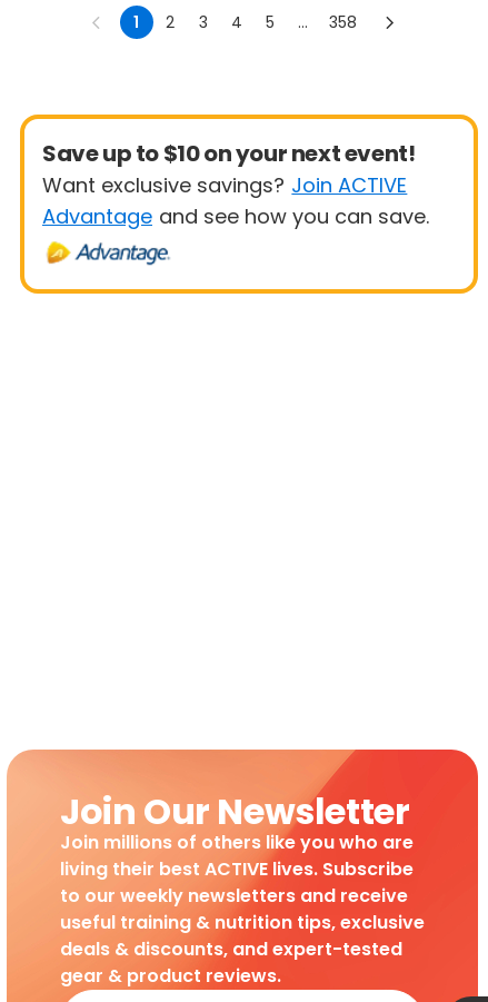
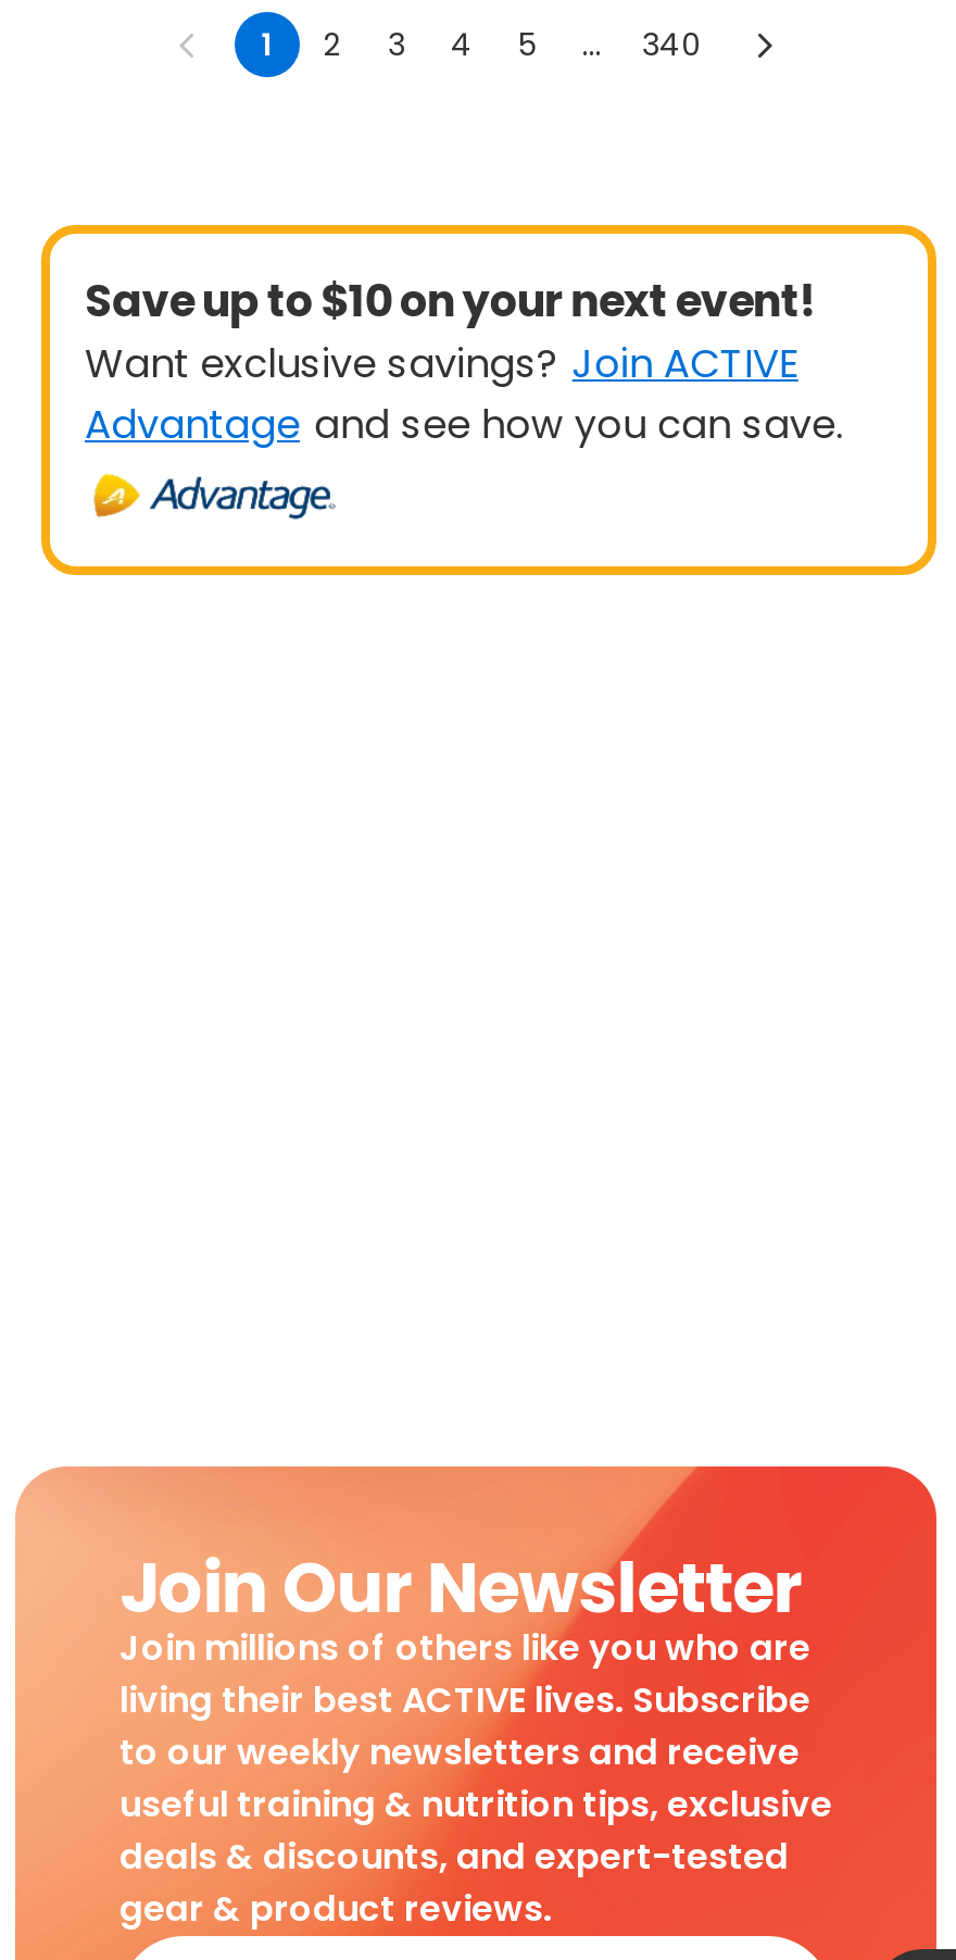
- 358
+ 340
